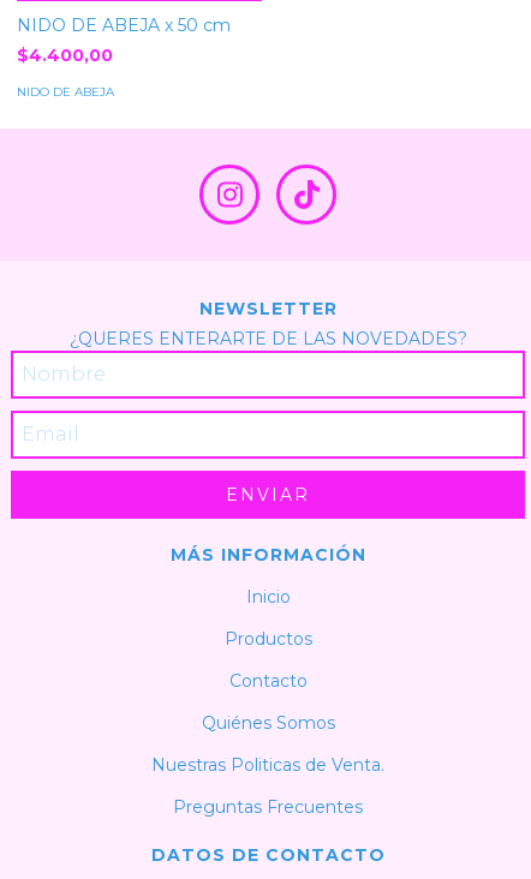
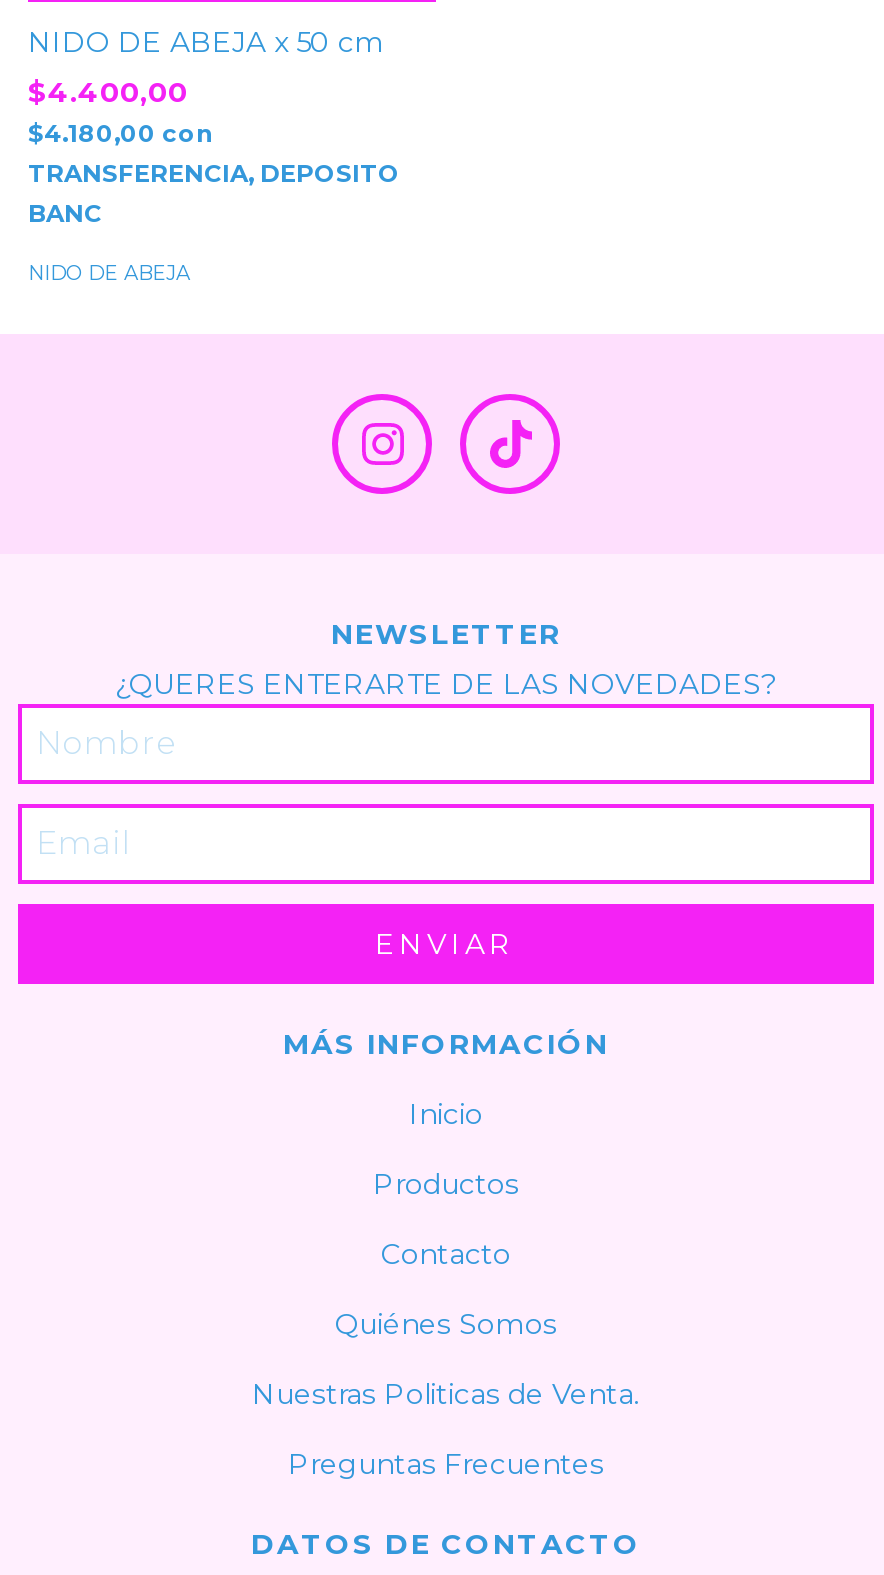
+ $4.180,00 con
+ TRANSFERENCIA, DEPOSITO
+ BANC
